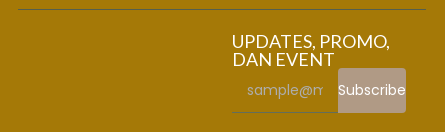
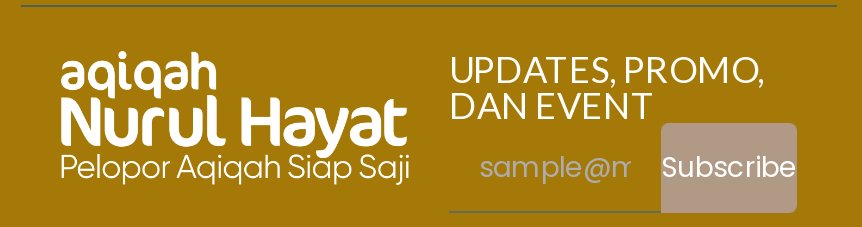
+ [image]
